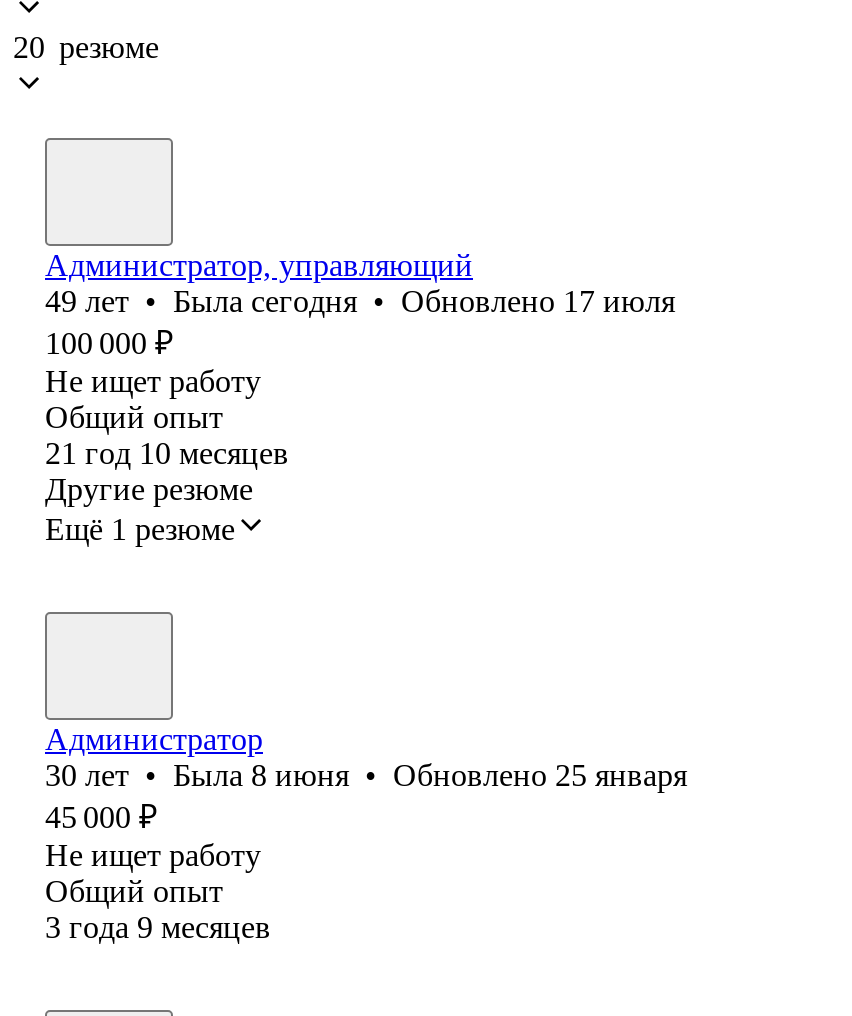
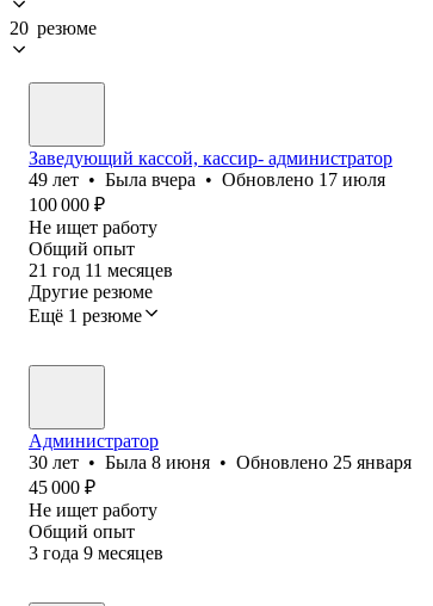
- Администратор, управляющий
- 49 лет • Была сегодня • Обновлено 17 июля
+ Заведующий кассой, кассир- администратор
+ 49 лет • Была вчера • Обновлено 17 июля

- 21 год 10 месяцев
+ 21 год 11 месяцев
